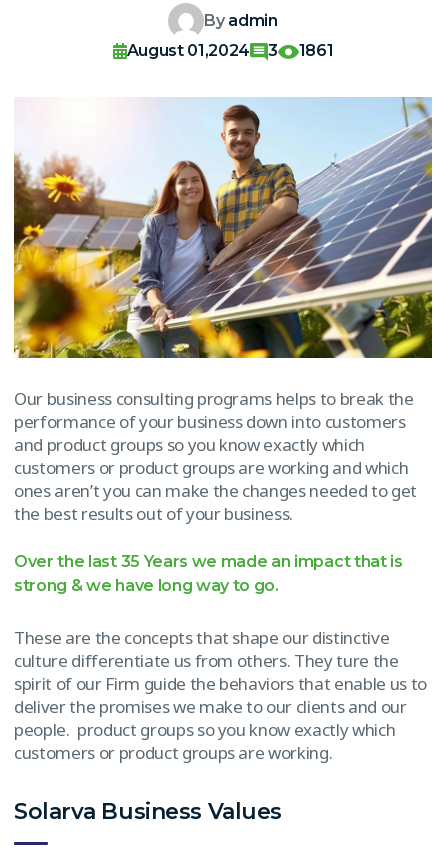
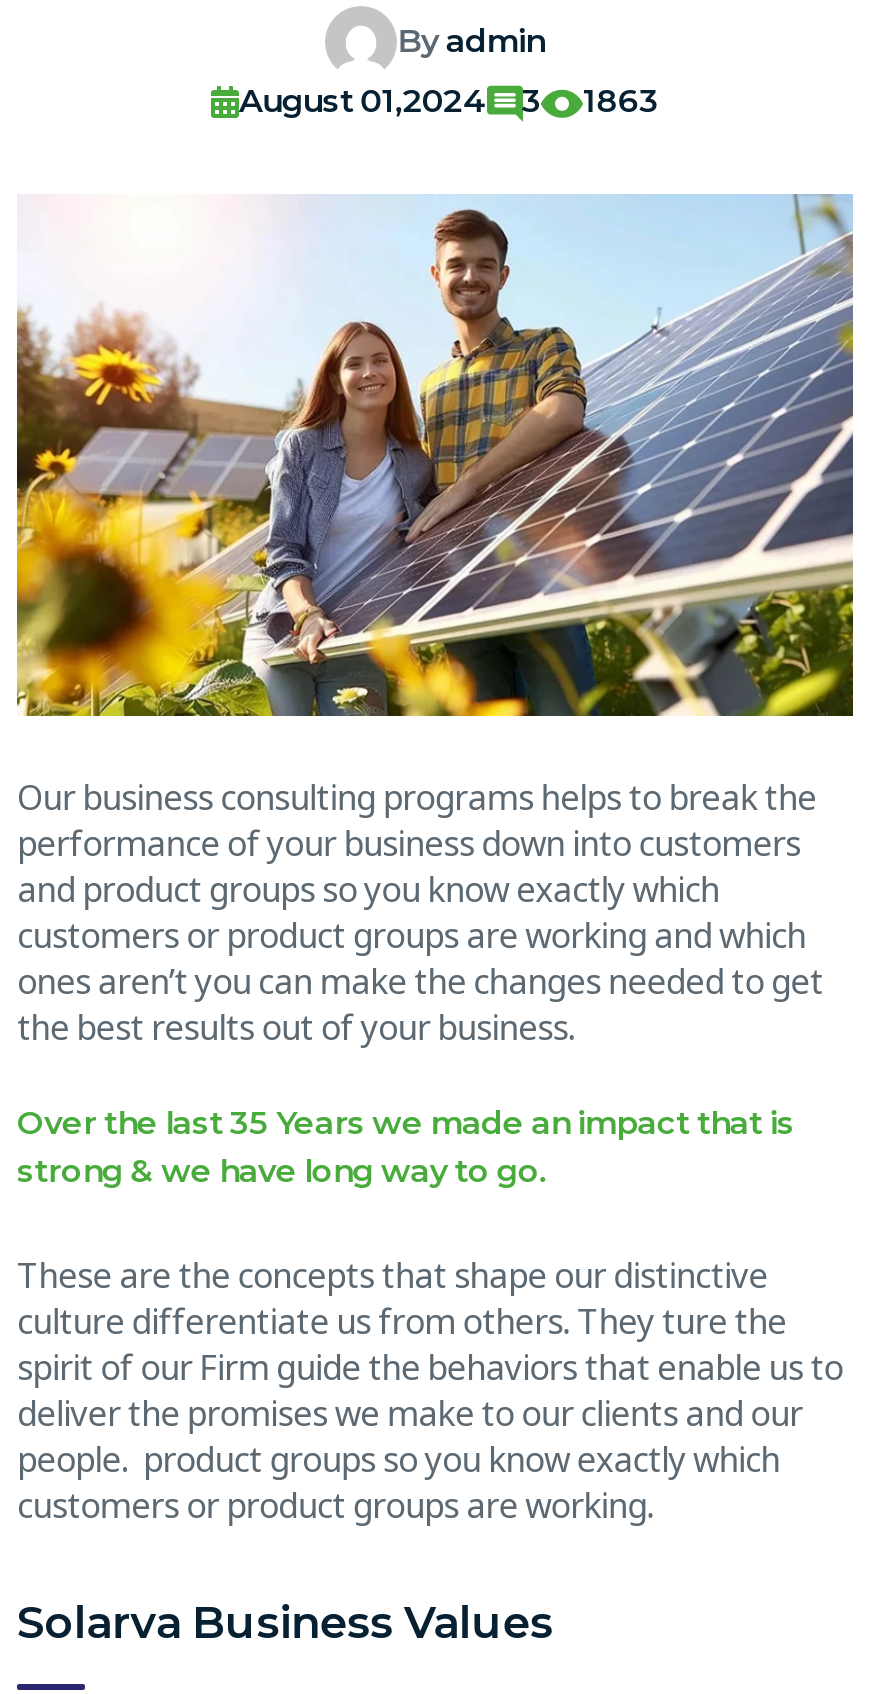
- 1861
+ 1863
